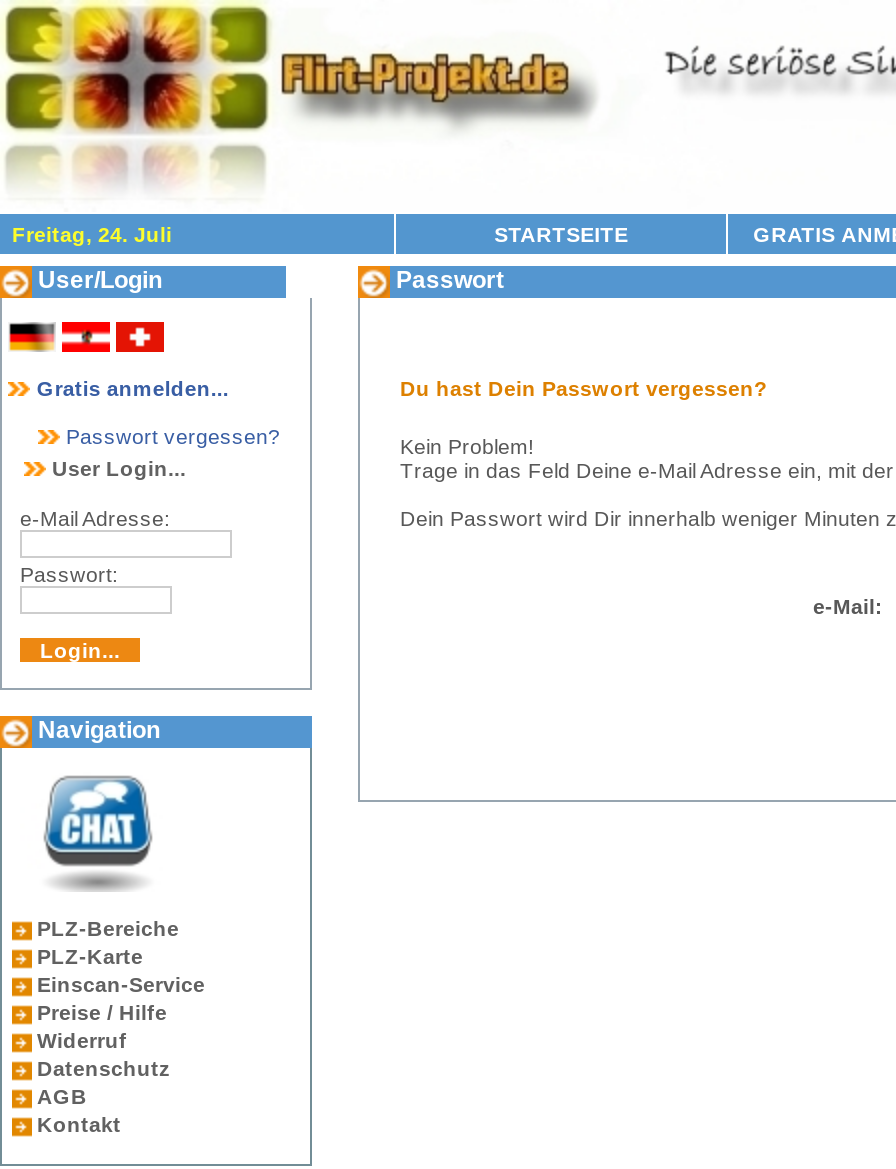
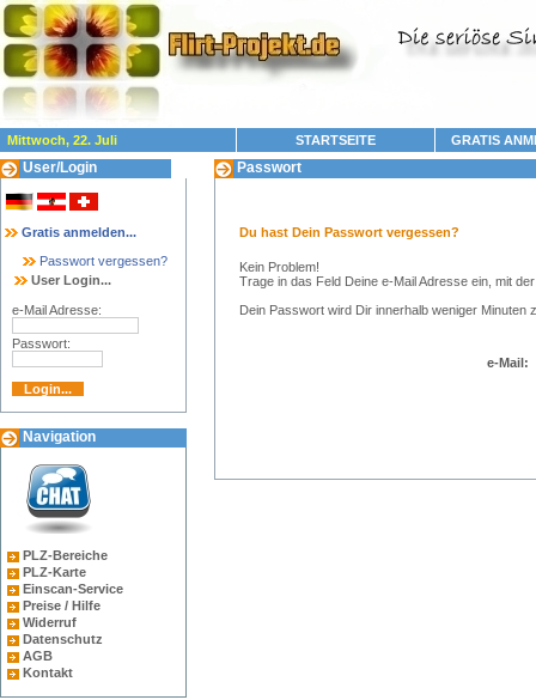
- Freitag, 24. Juli
+ Mittwoch, 22. Juli
